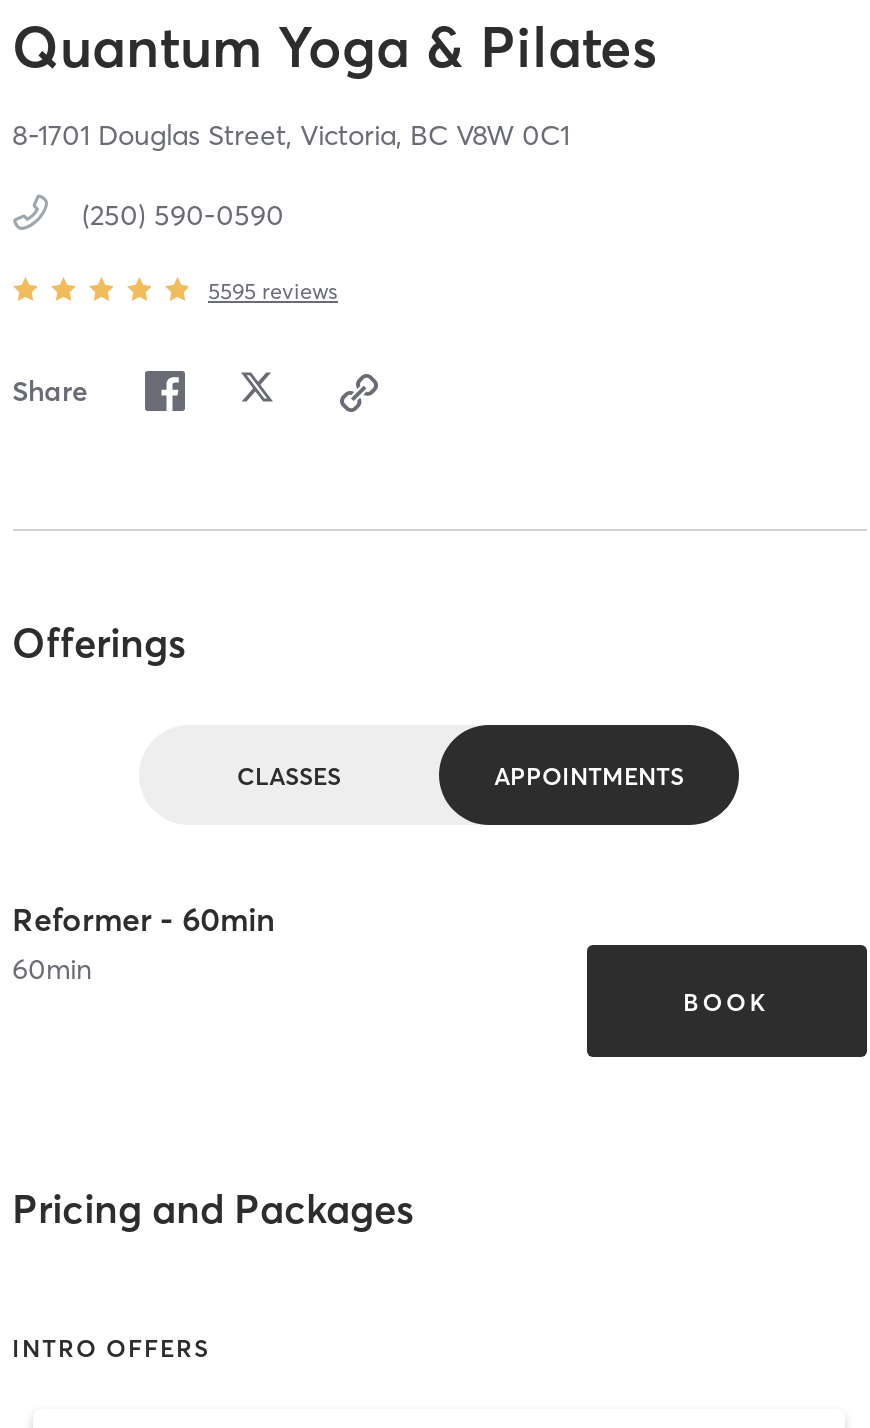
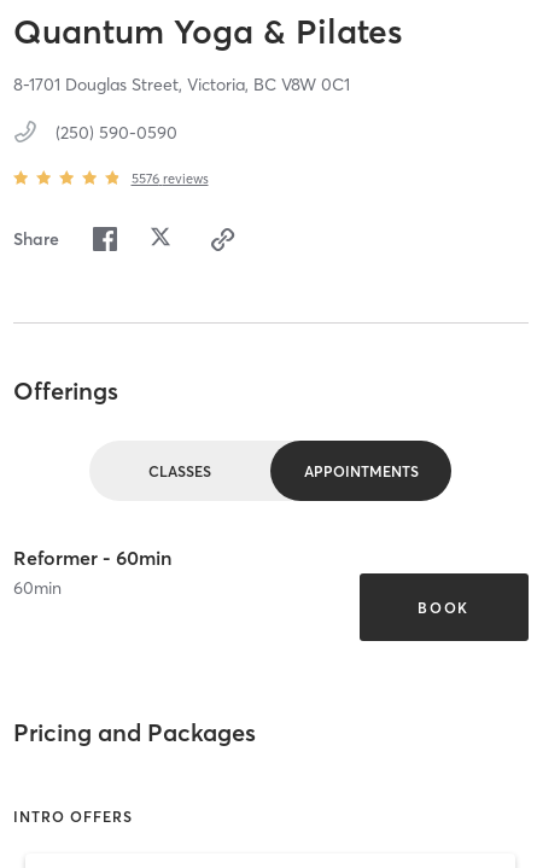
- 5595 reviews
+ 5576 reviews
